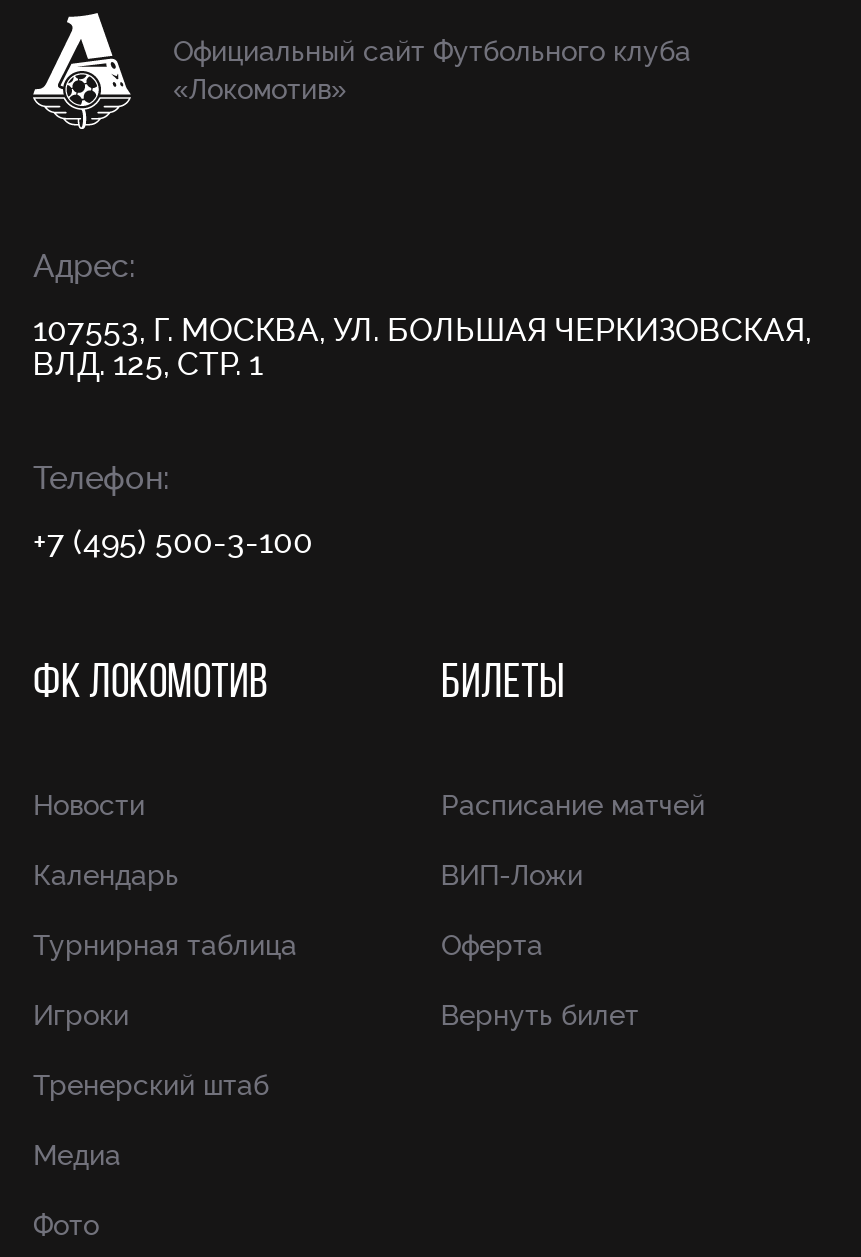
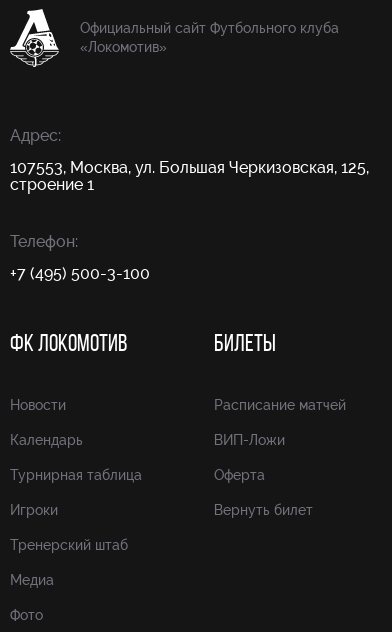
- 107553, Г. МОСКВА, УЛ. БОЛЬШАЯ ЧЕРКИЗОВСКАЯ,
- ВЛД. 125, СТР. 1
+ 107553, Москва, ул. Большая Черкизовская, 125,
+ строение 1
